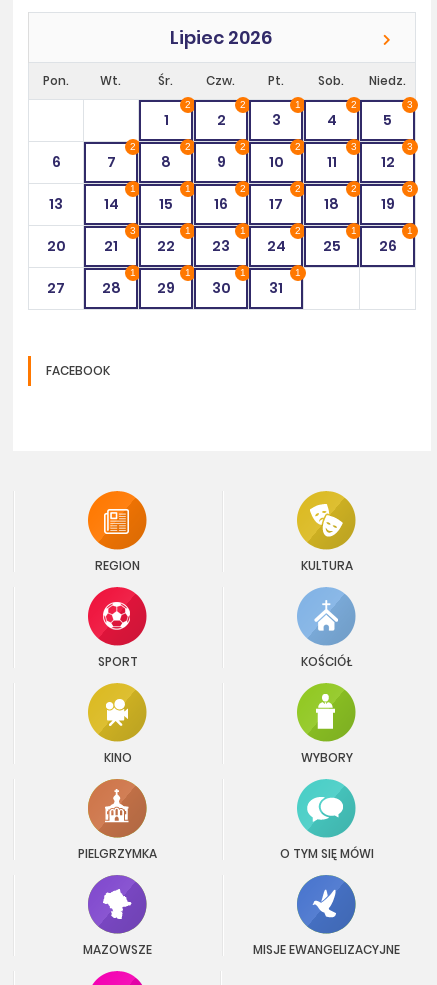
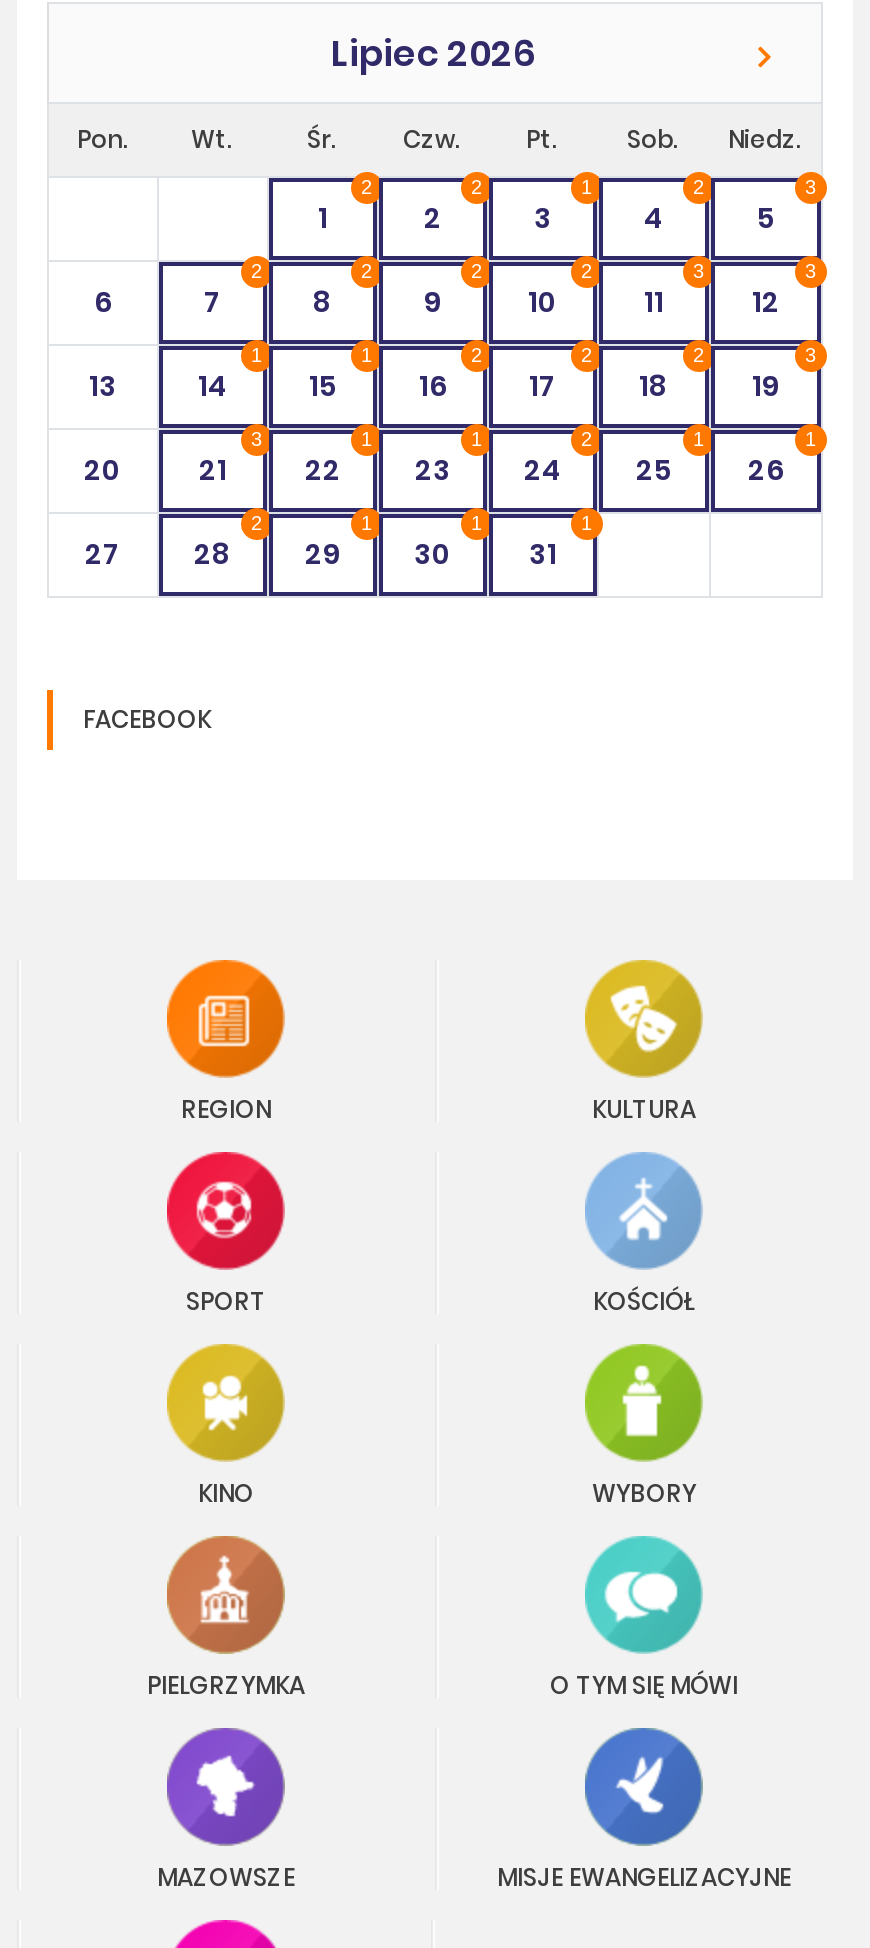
- 1
+ 2
